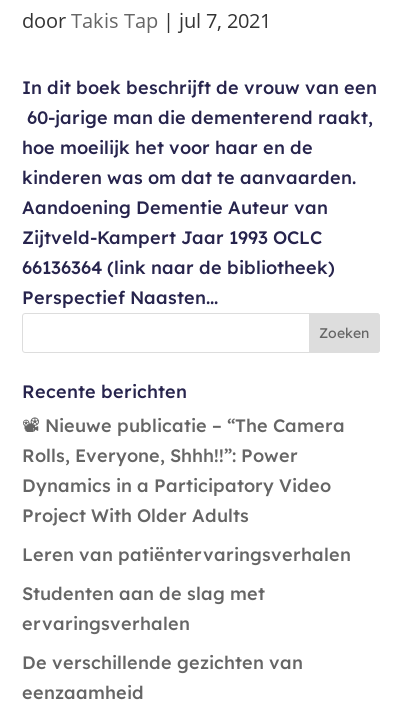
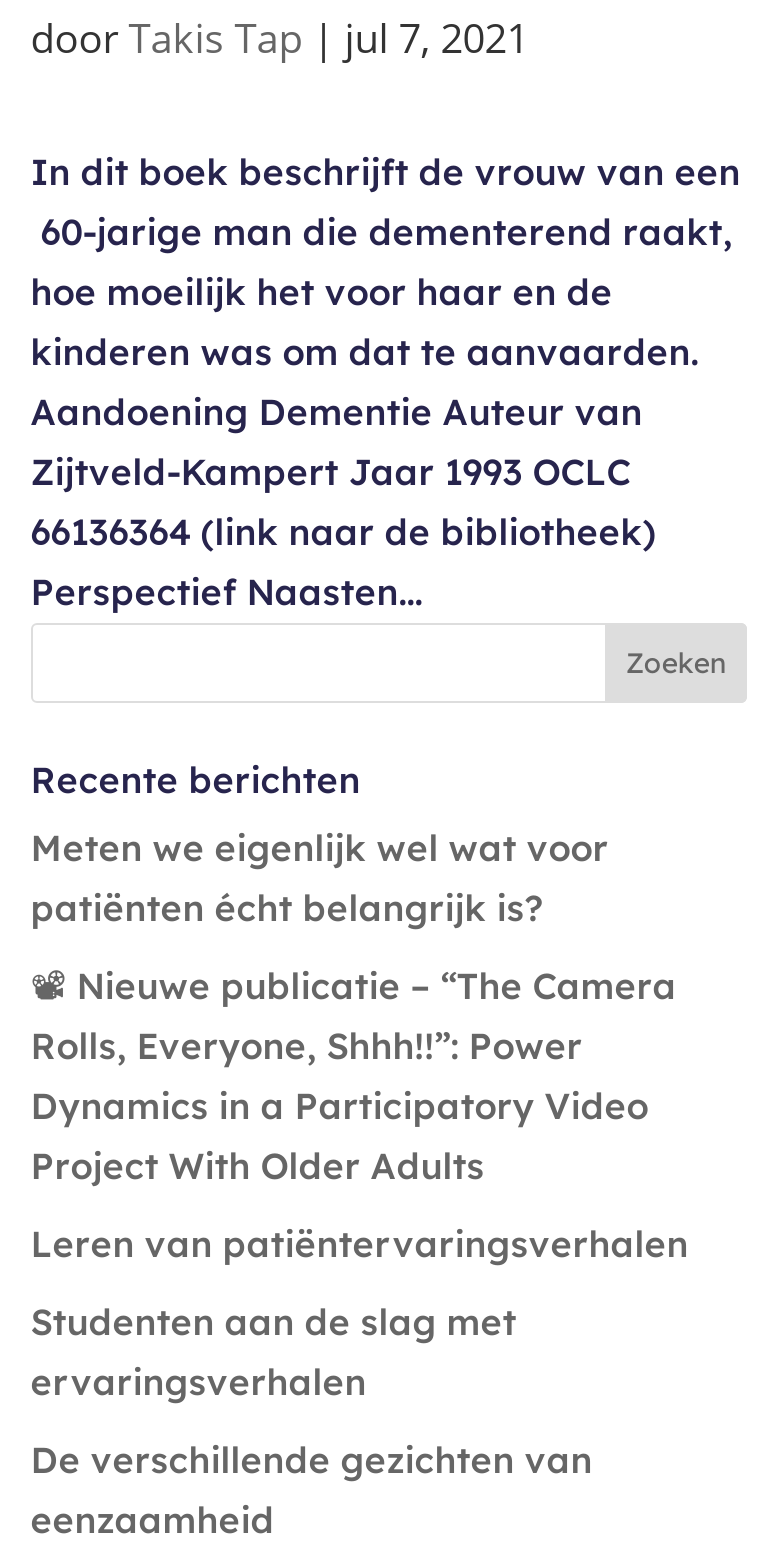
+ Meten we eigenlijk wel wat voor
+ patiënten écht belangrijk is?
